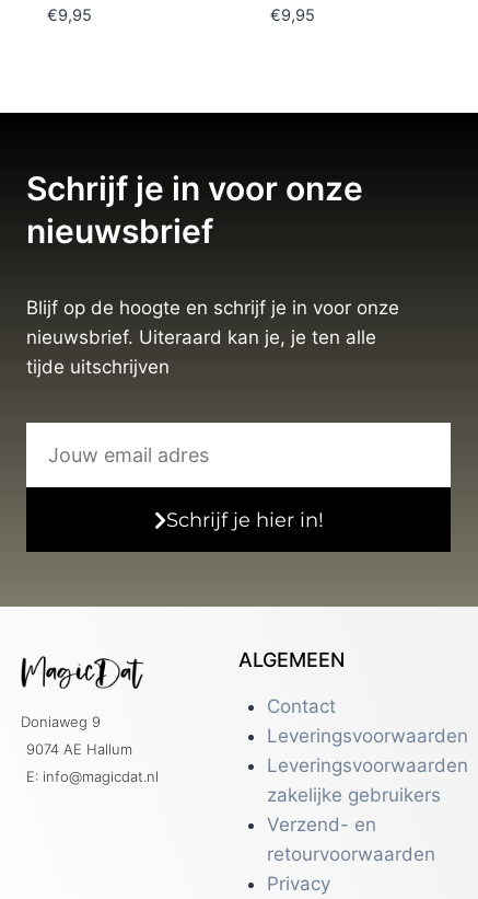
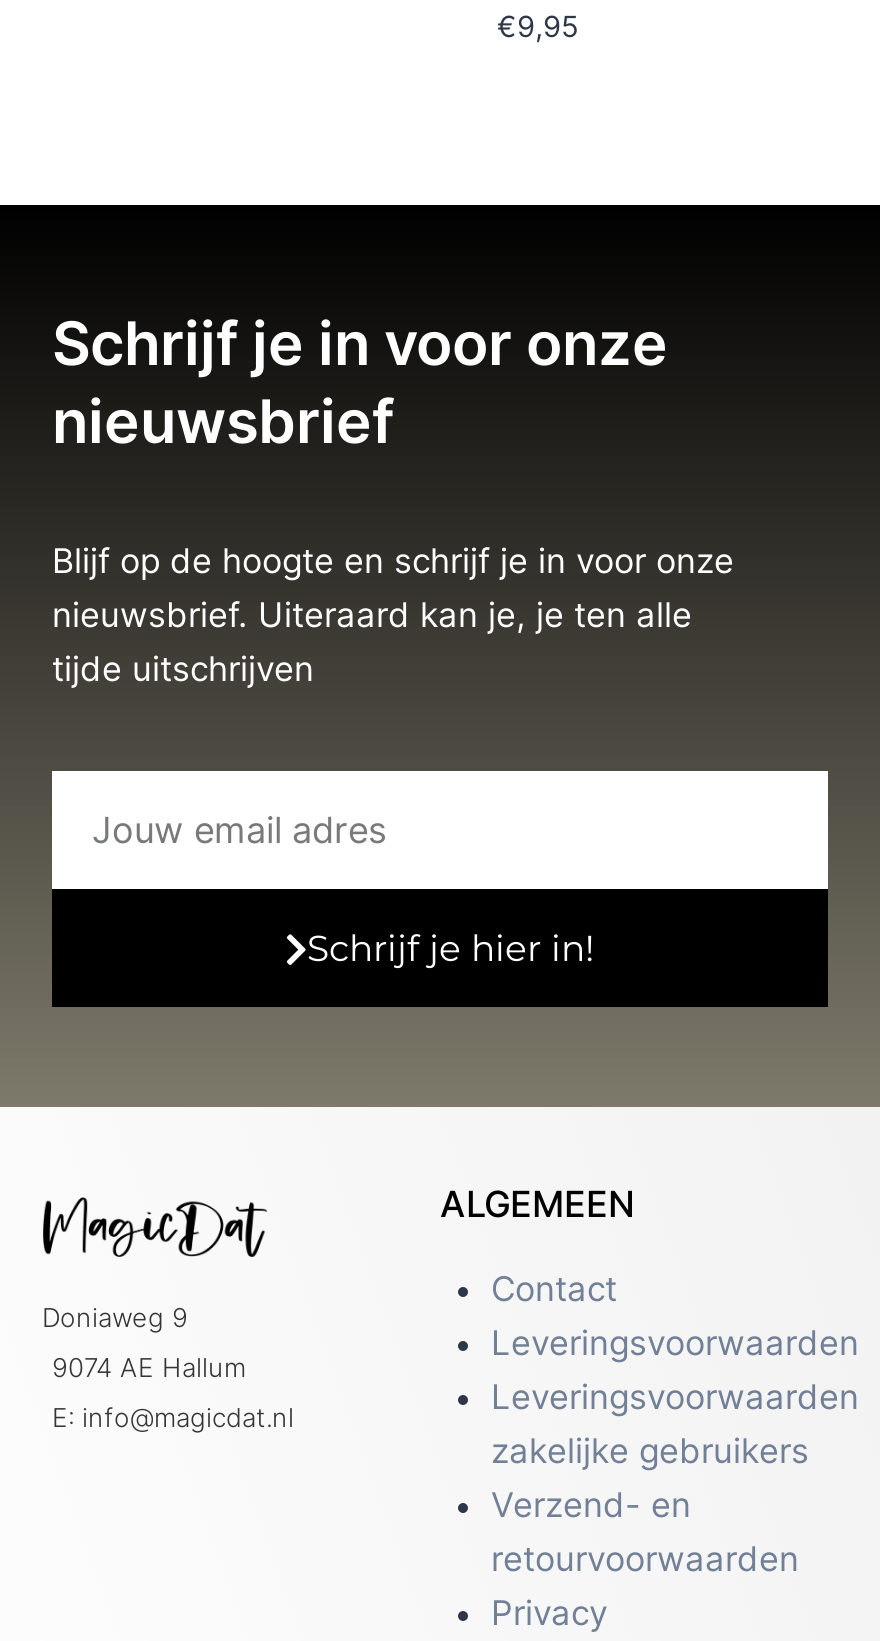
- €9,95
